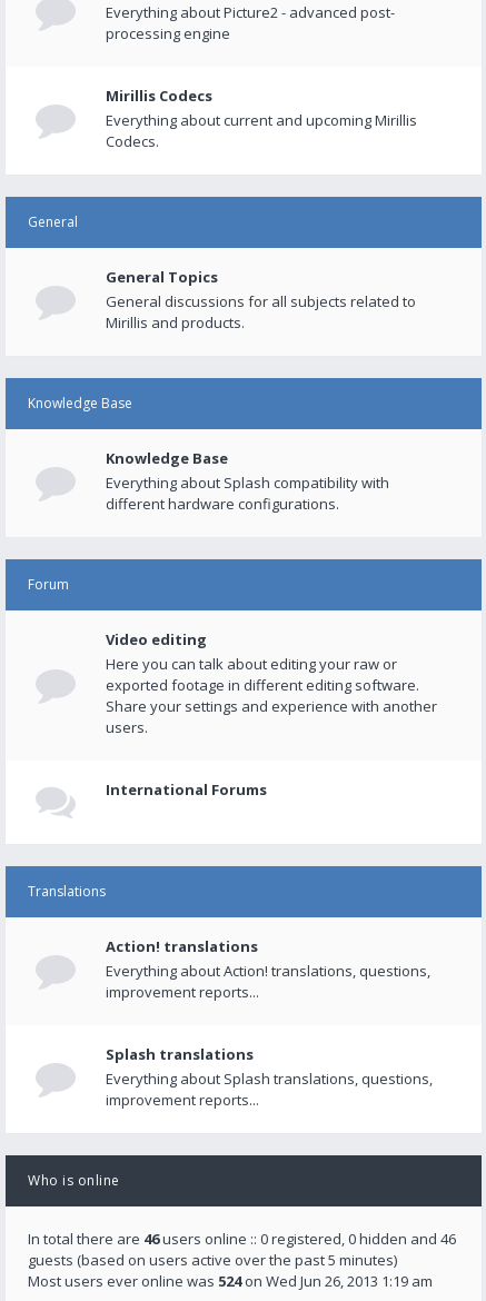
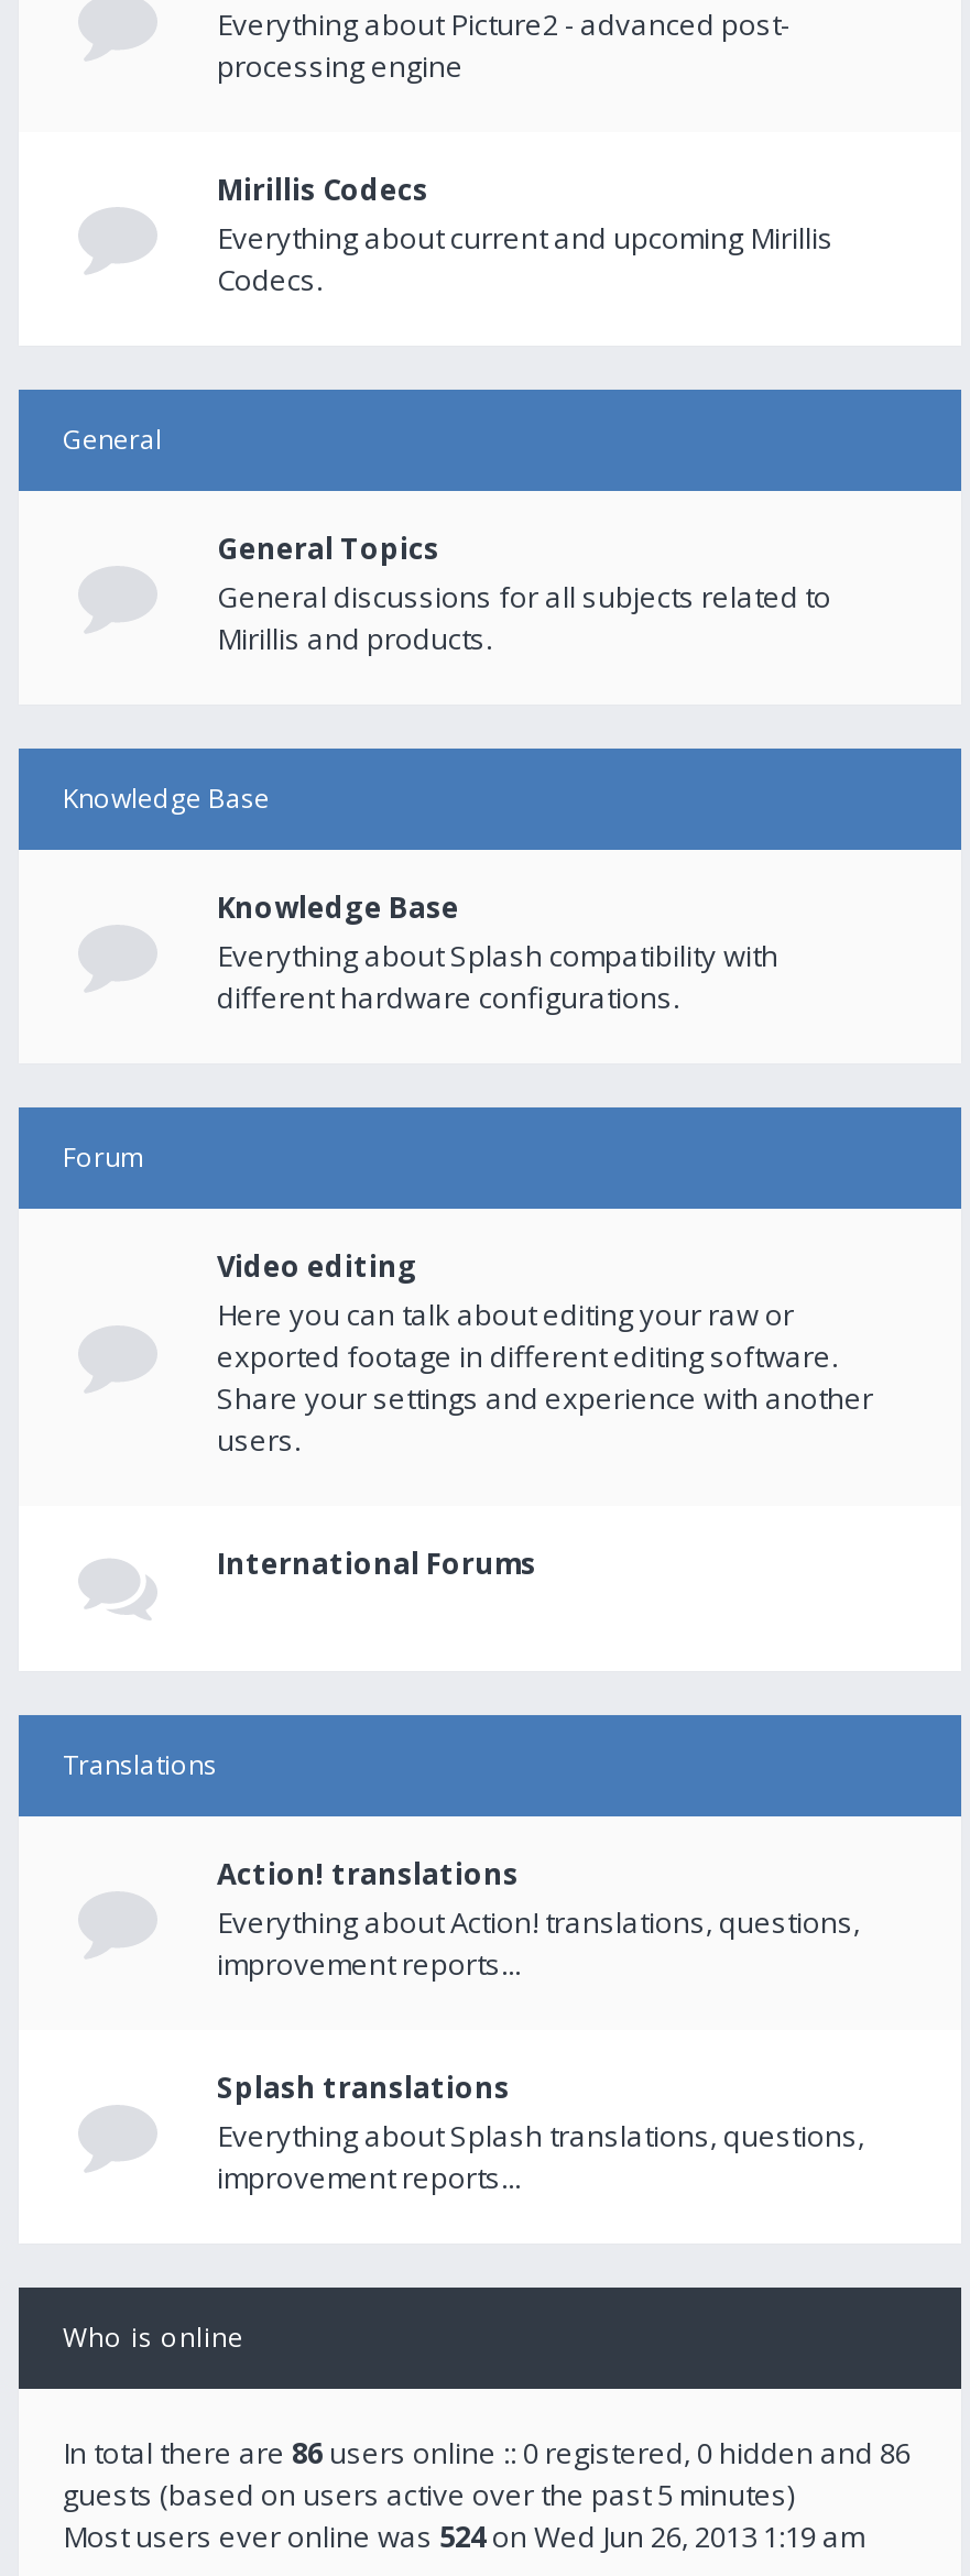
- In total there are 46 users online :: 0 registered, 0 hidden and 46
+ In total there are 86 users online :: 0 registered, 0 hidden and 86
